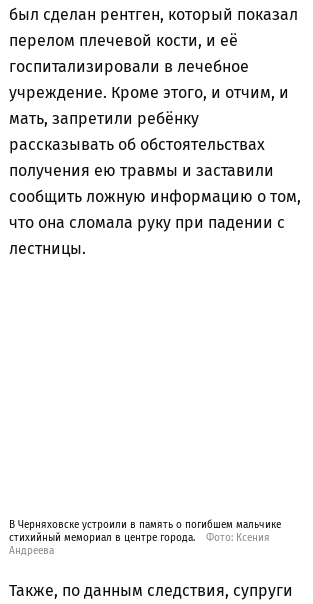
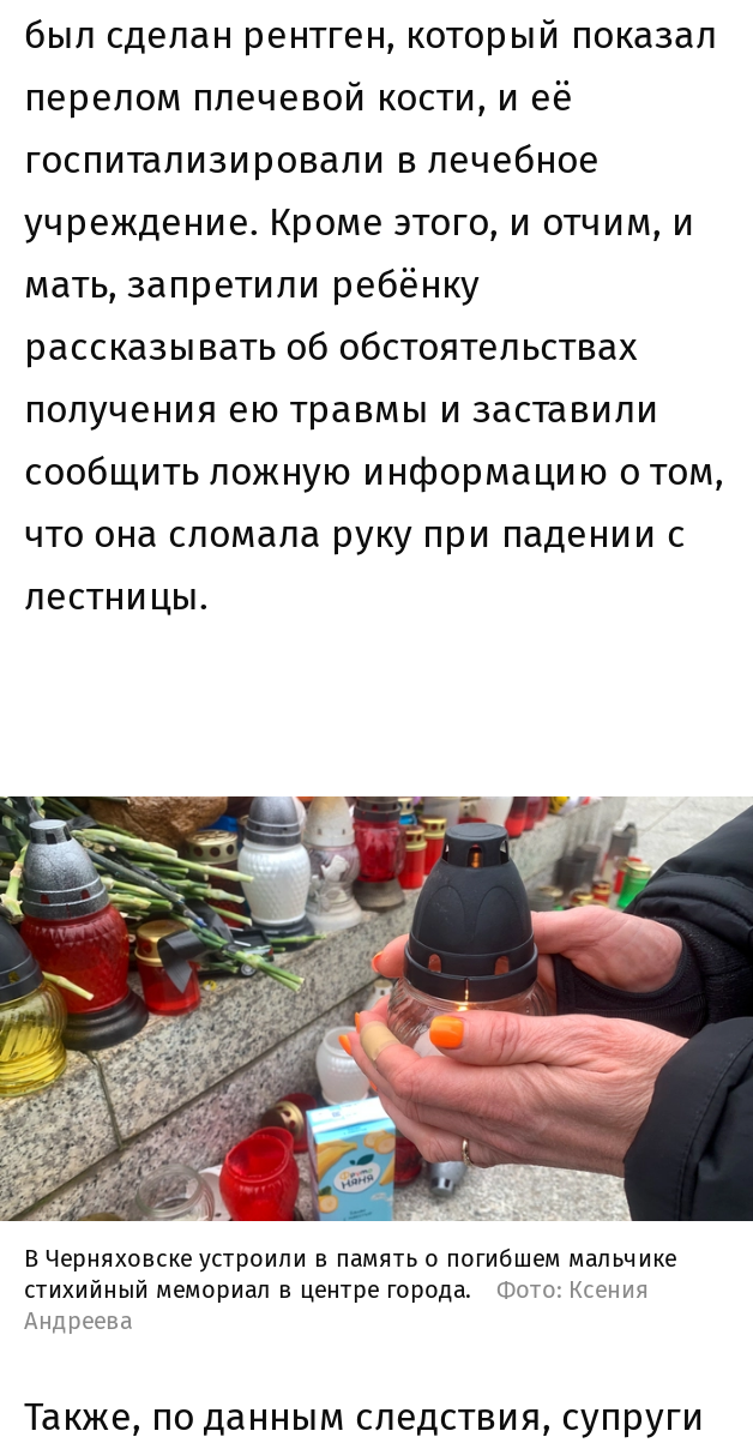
+ [image]
